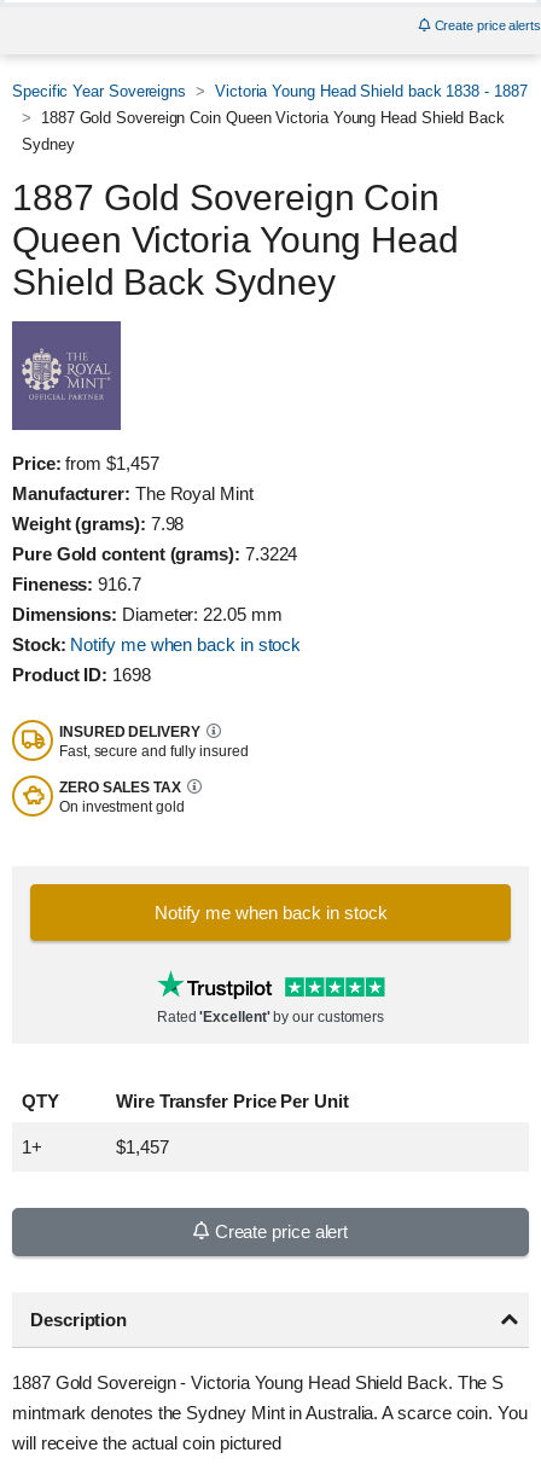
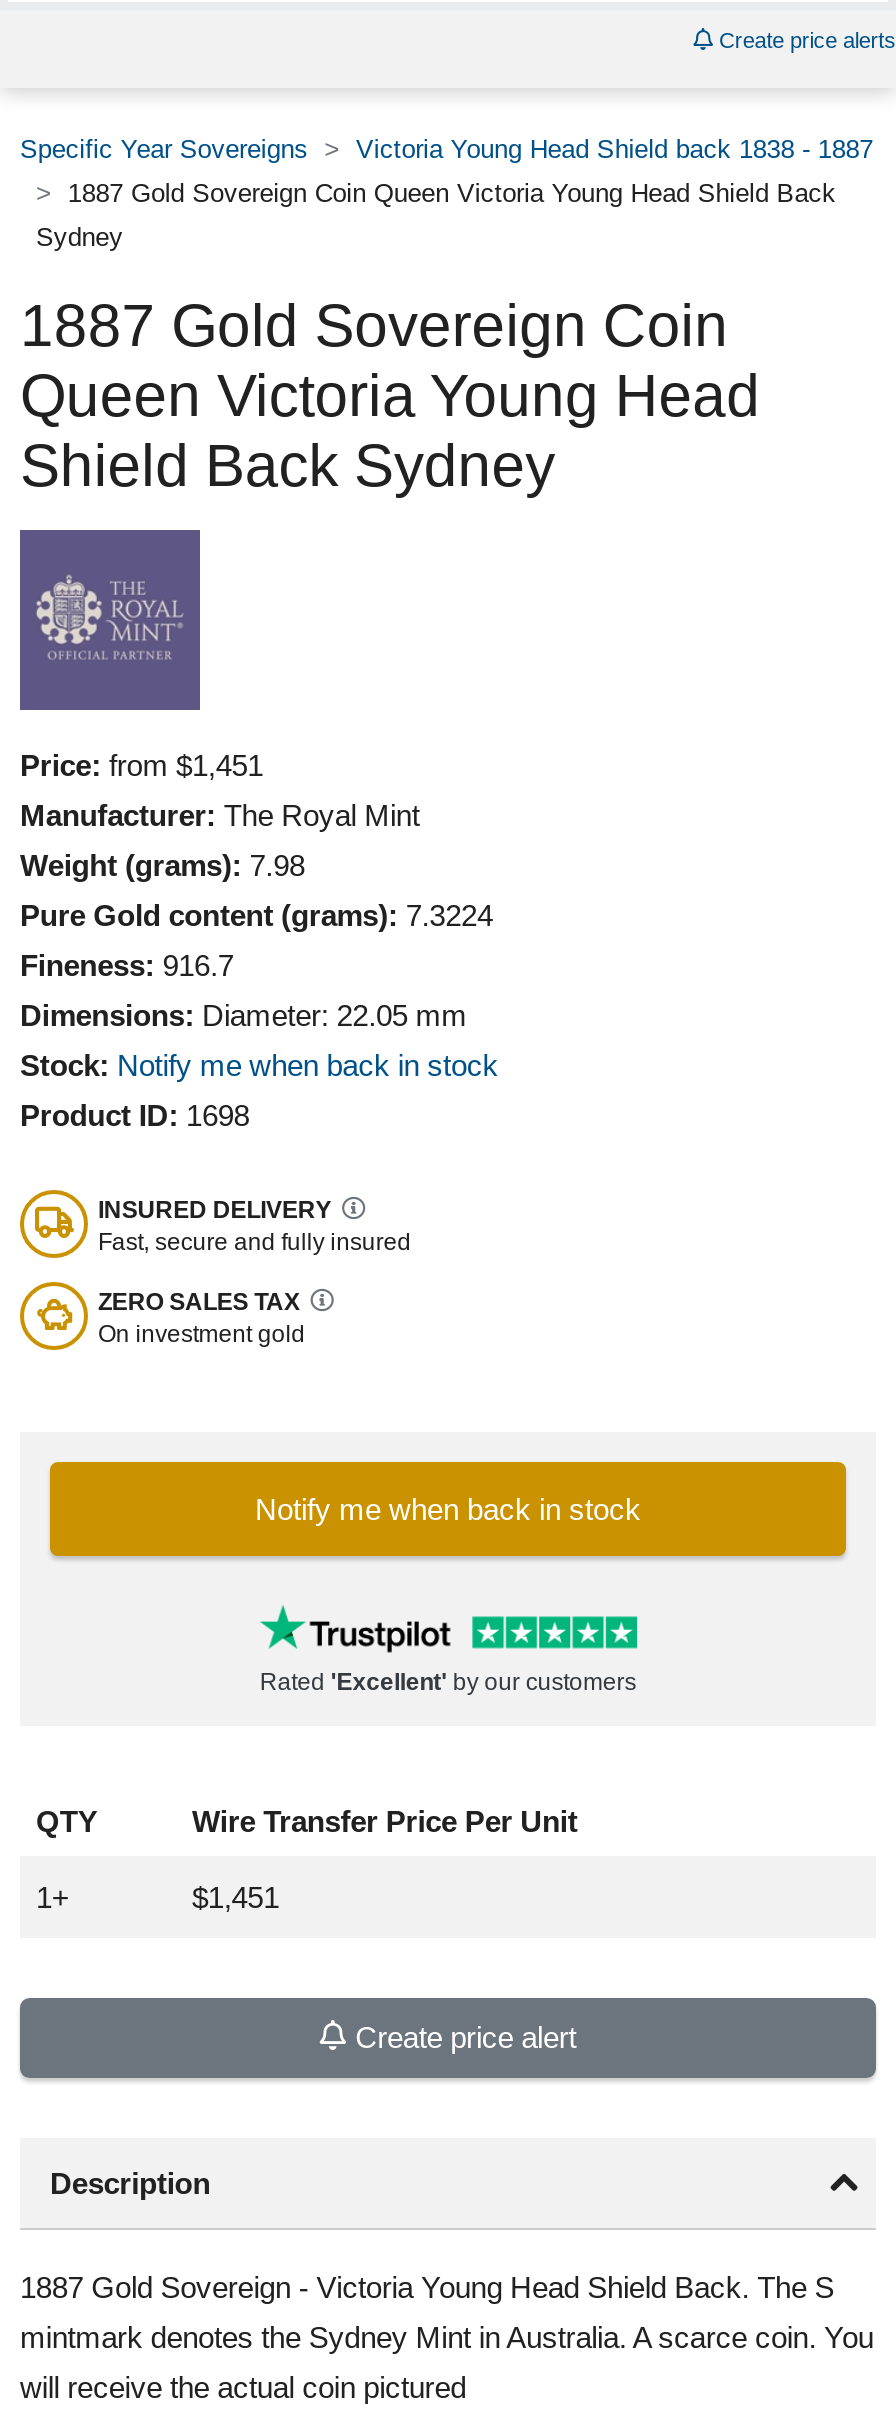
- Price: from $1,457
+ Price: from $1,451

- $1,457
+ $1,451
